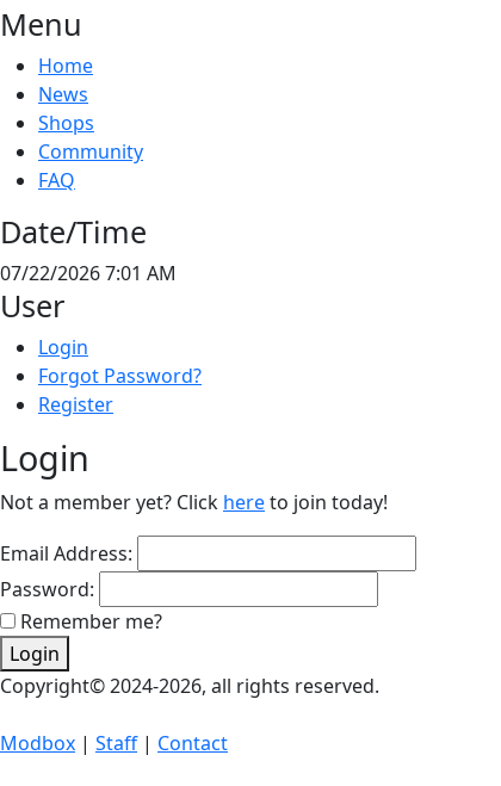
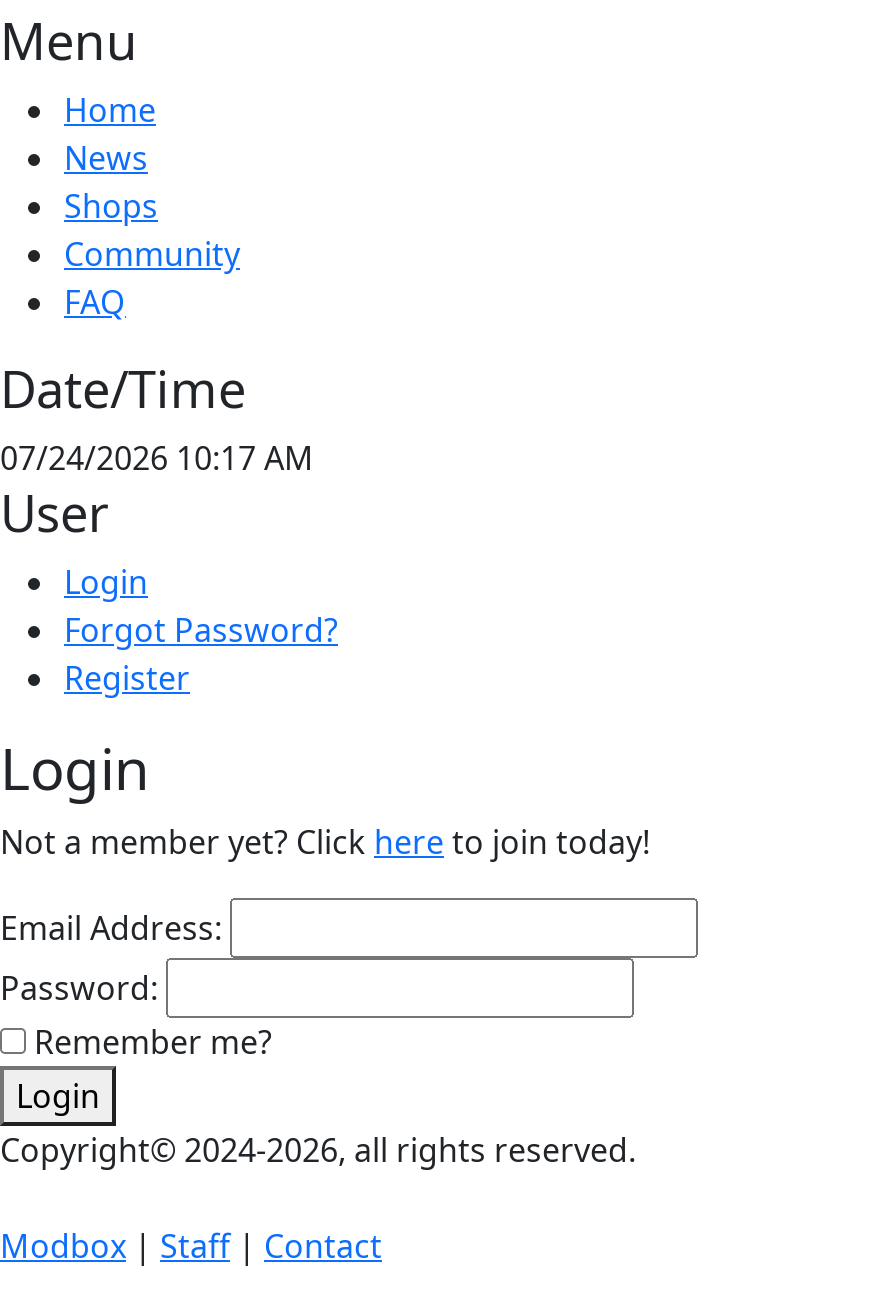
- 07/22/2026 7:01 AM
+ 07/24/2026 10:17 AM
